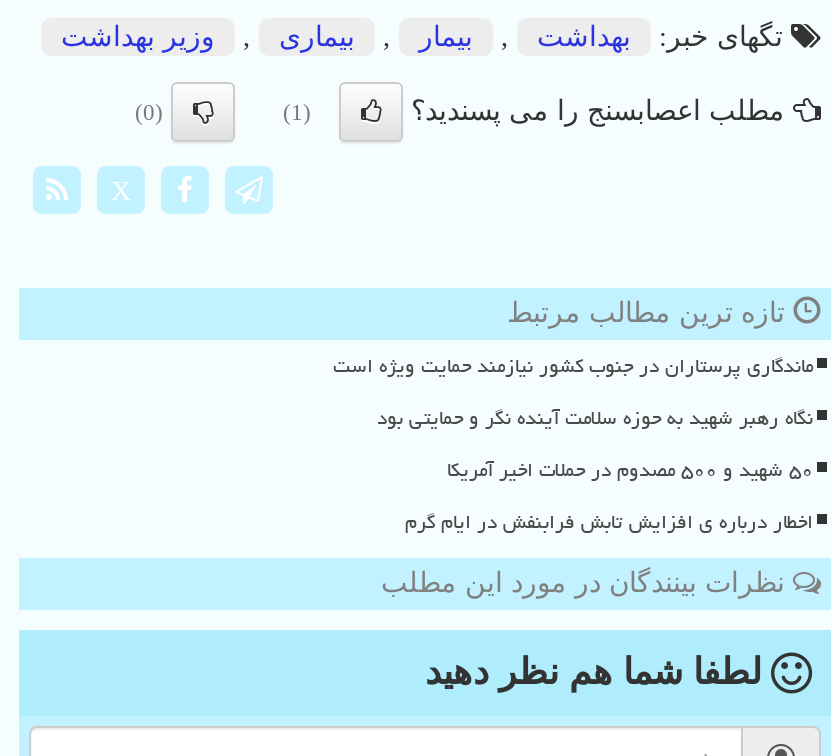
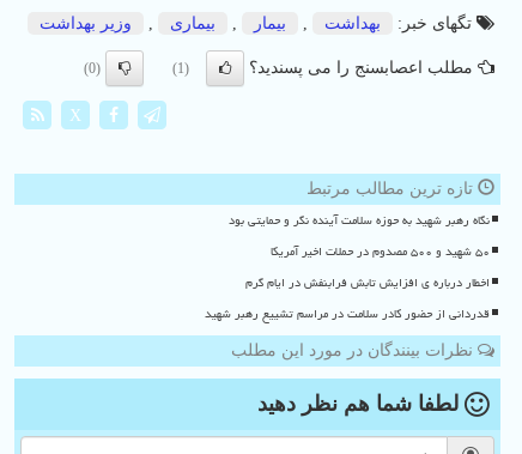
- ماندگاری پرستاران در جنوب کشور نیازمند حمایت ویژه است

moved up: نگاه رهبر شهید به حوزه سلامت آینده نگر و حمایتی بود | اخطار درباره ی افزایش تابش فرابنفش در ایام گرم

+ قدردانی از حضور کادر سلامت در مراسم تشییع رهبر شهید
